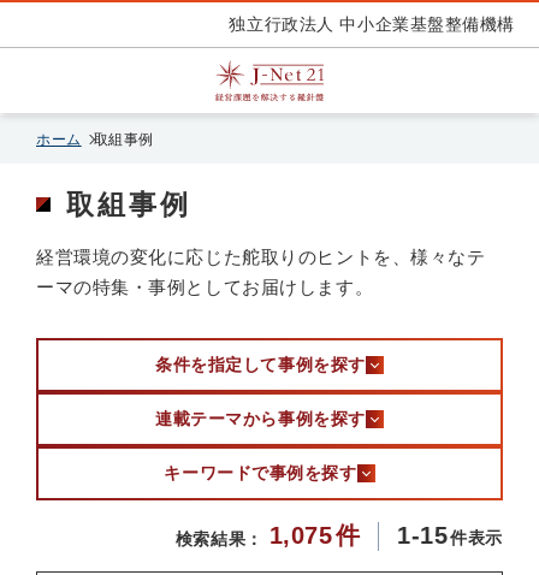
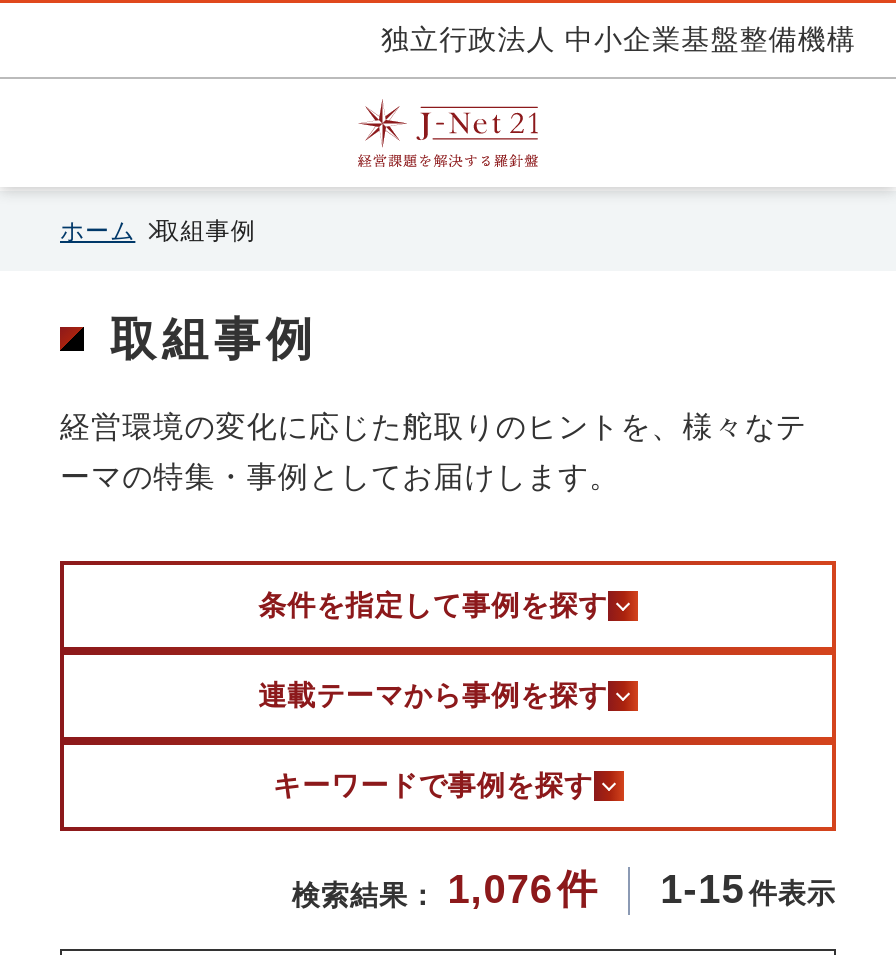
- 検索結果： 1,075 件 1-15 件表示
+ 検索結果： 1,076 件 1-15 件表示
